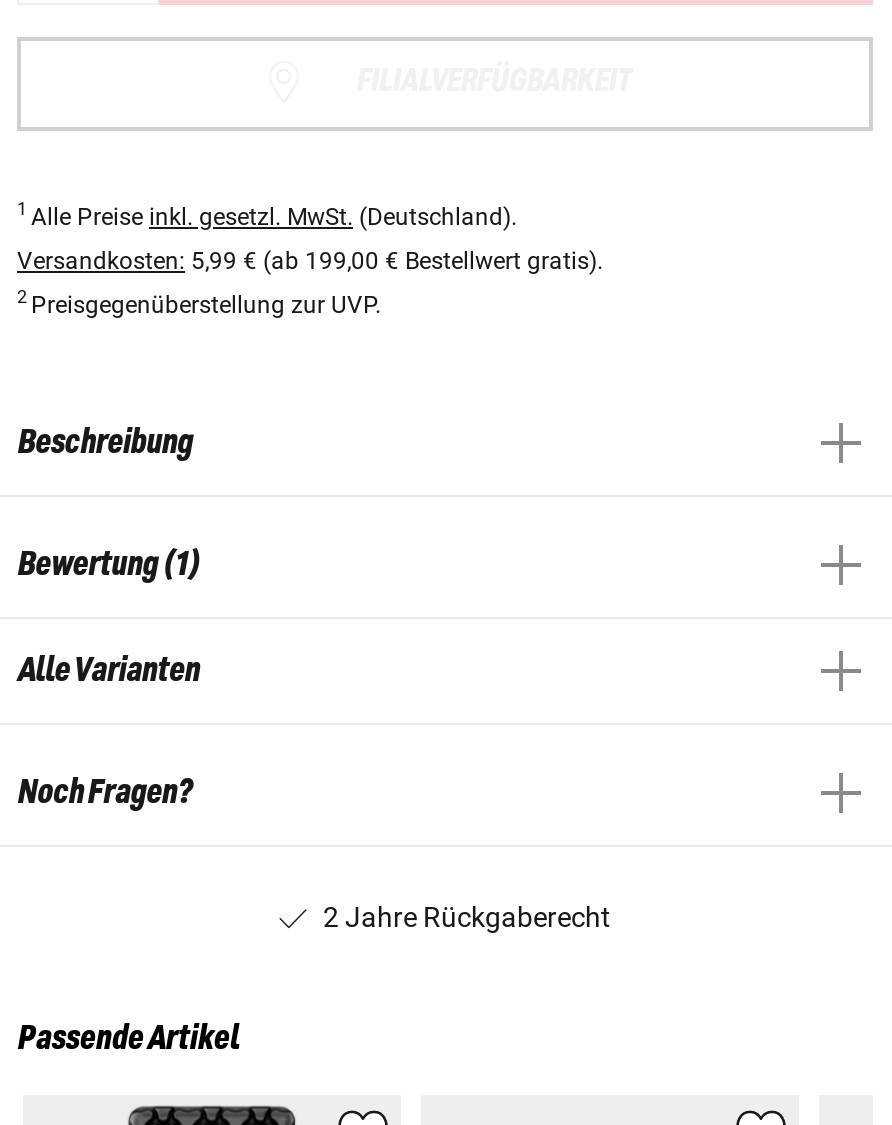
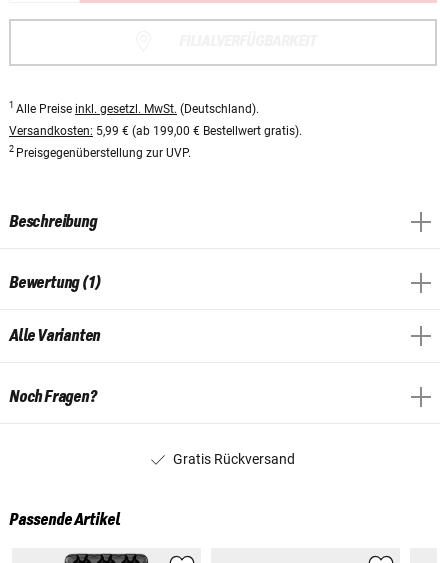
- 2 Jahre Rückgaberecht
+ Gratis Rückversand
